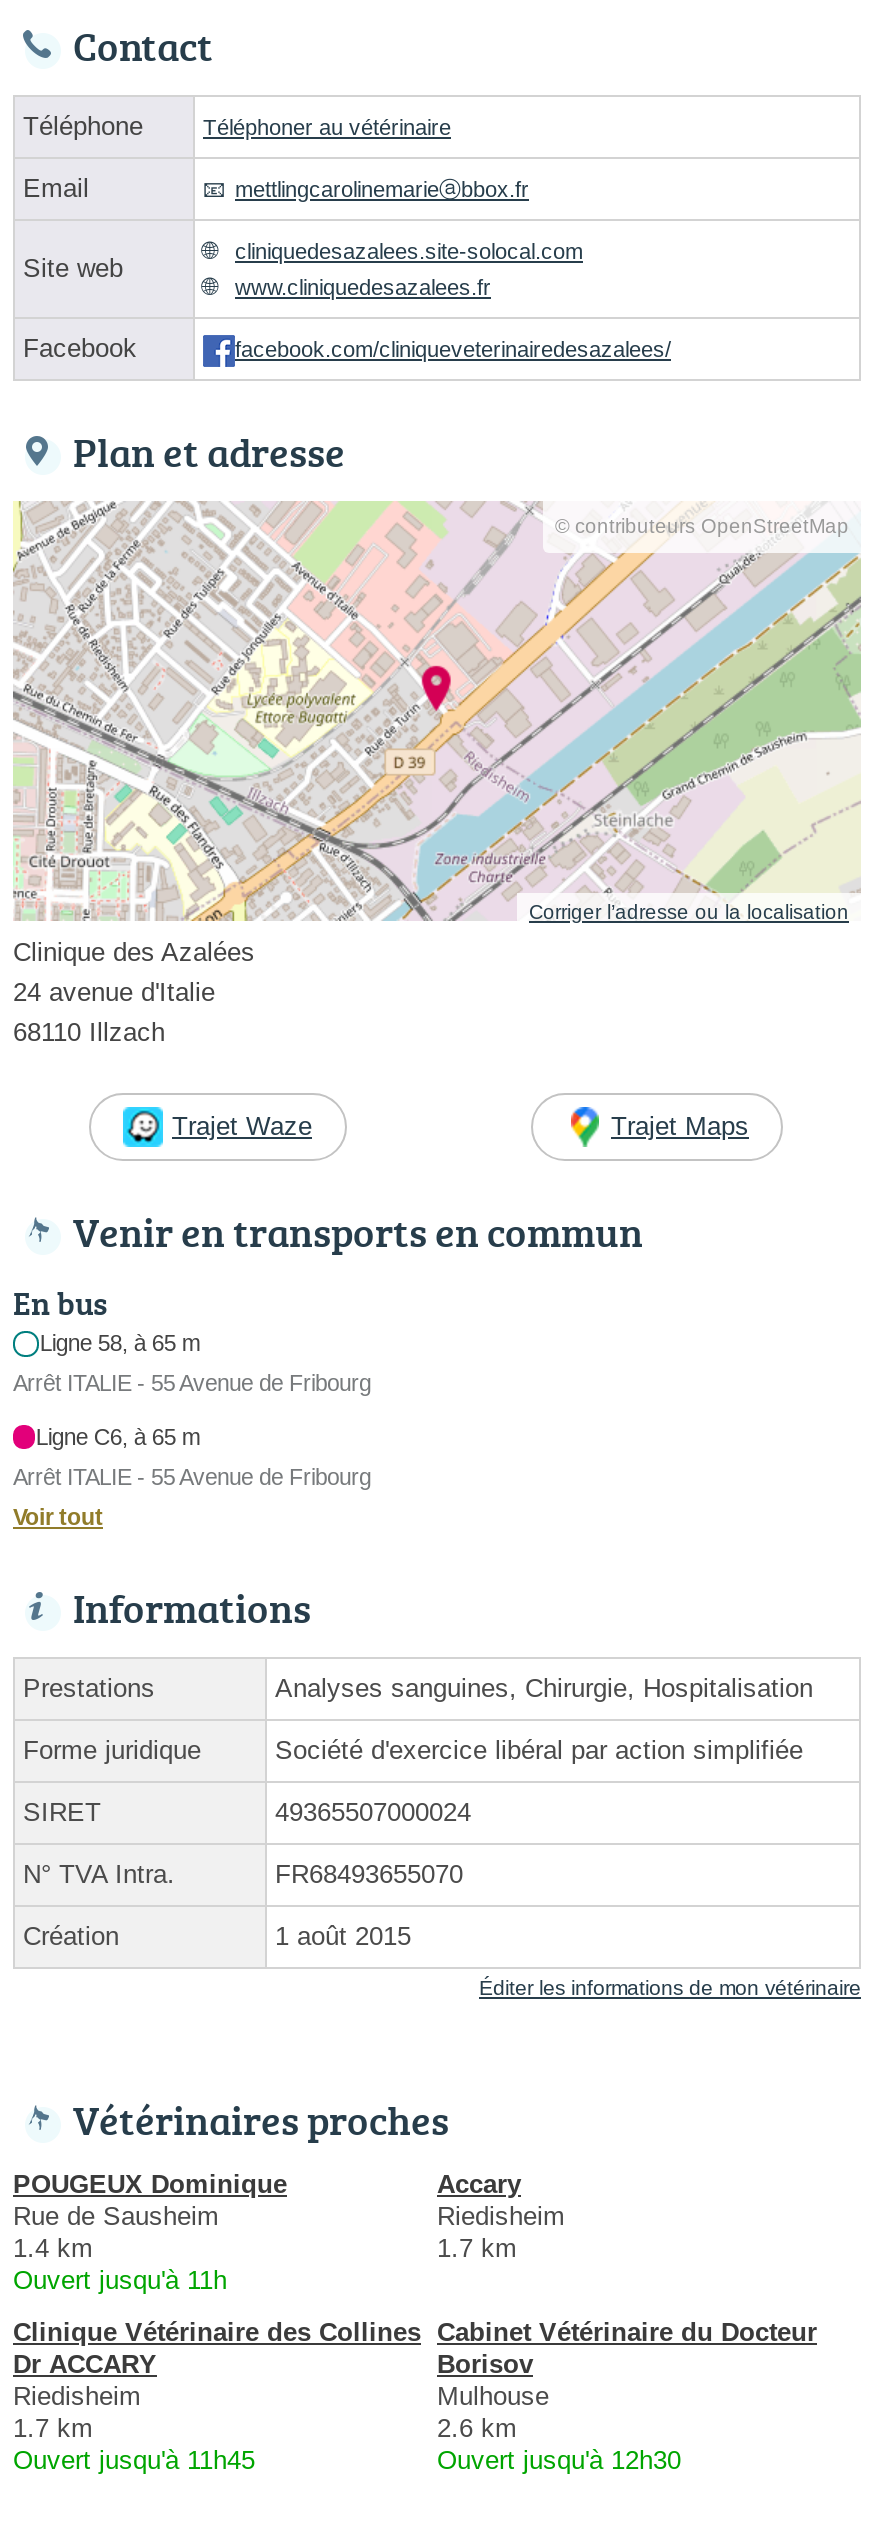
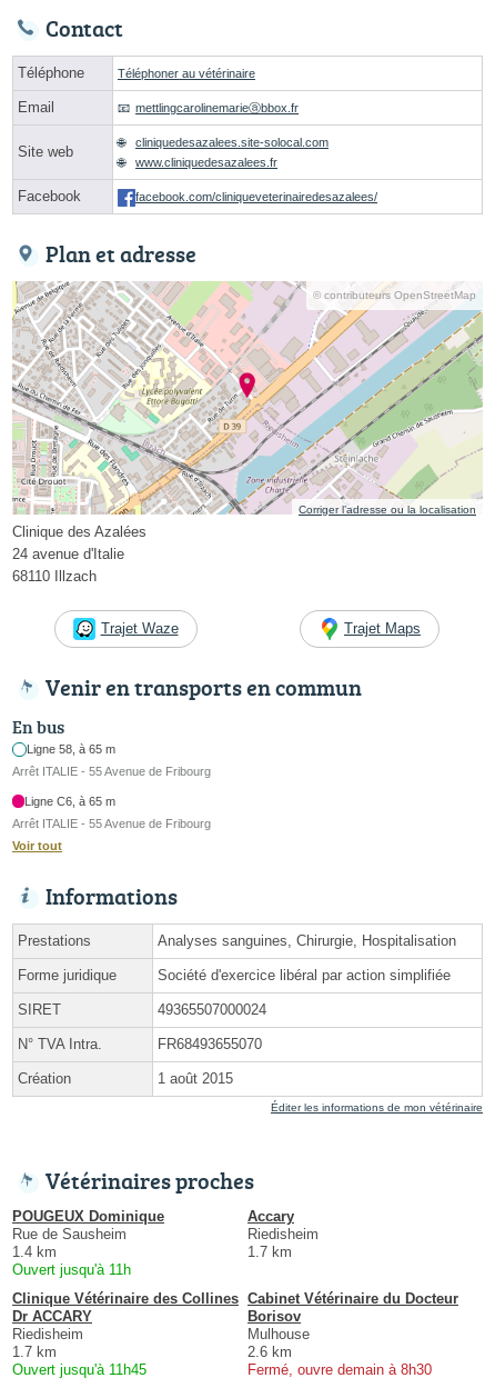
- Ouvert jusqu'à 12h30
+ Fermé, ouvre demain à 8h30
